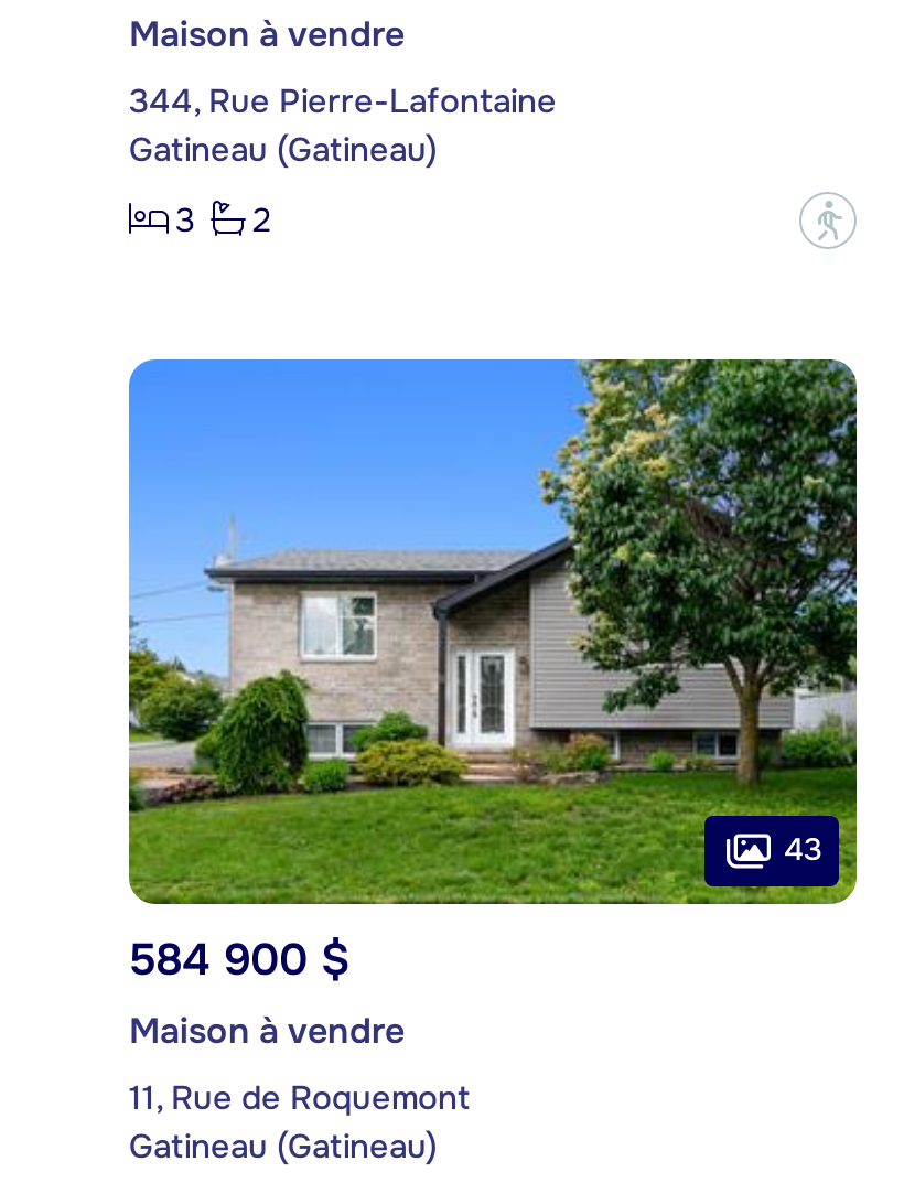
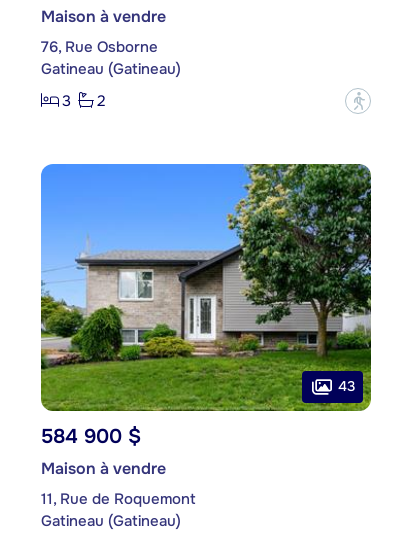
- 344, Rue Pierre-Lafontaine
+ 76, Rue Osborne
